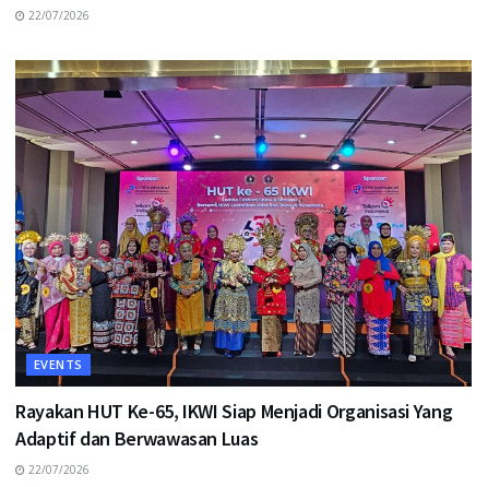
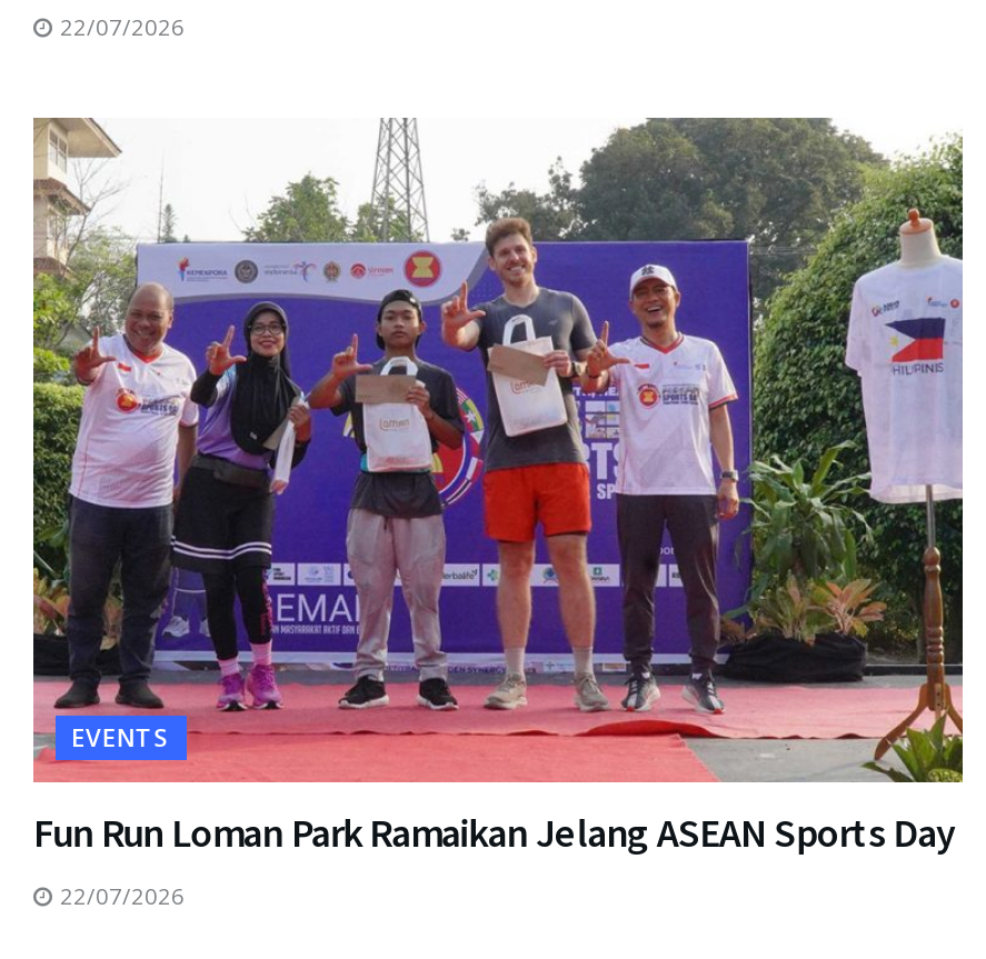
- [image]
- Rayakan HUT Ke-65, IKWI Siap Menjadi Organisasi Yang
- Adaptif dan Berwawasan Luas
+ [image]
+ Fun Run Loman Park Ramaikan Jelang ASEAN Sports Day
